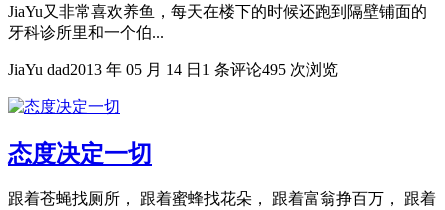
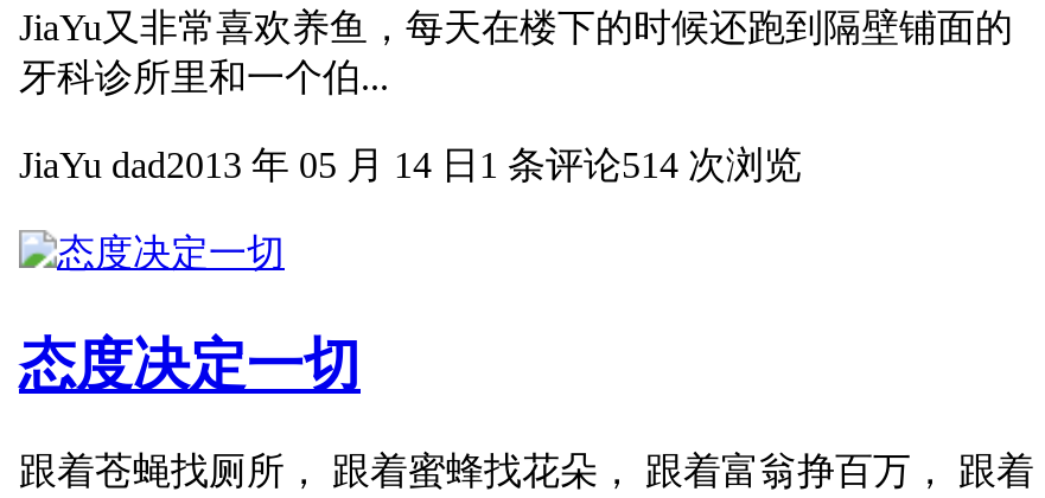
- JiaYu dad2013 年 05 月 14 日1 条评论495 次浏览
+ JiaYu dad2013 年 05 月 14 日1 条评论514 次浏览
